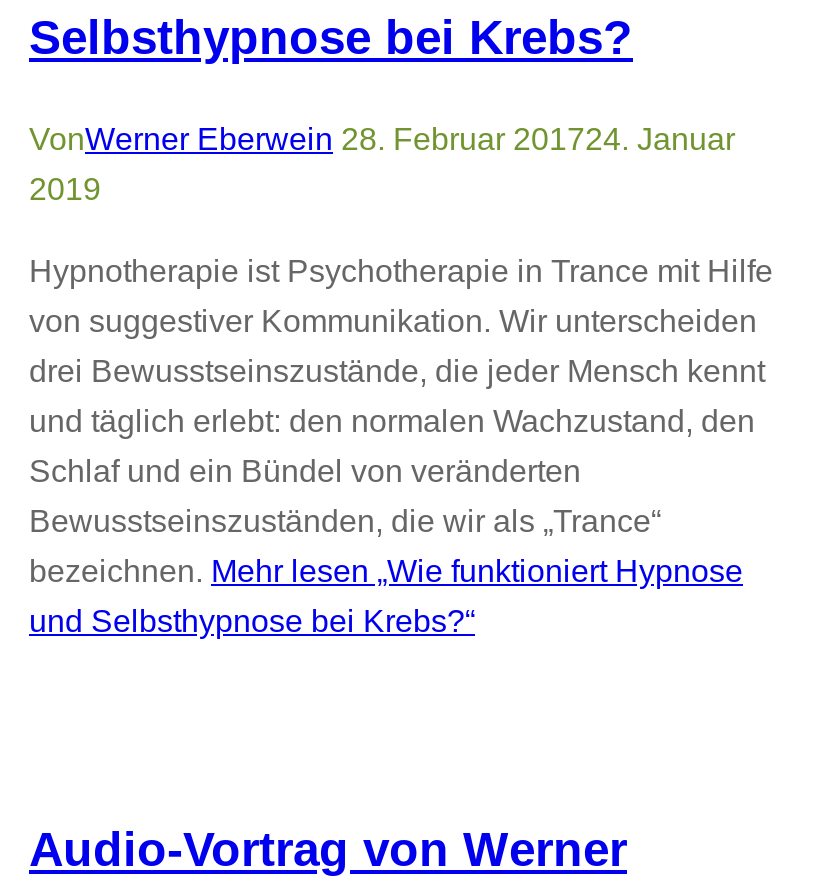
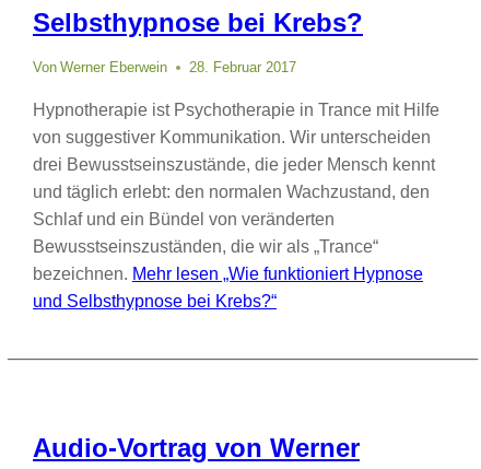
- VonWerner Eberwein 28. Februar 201724. Januar
- 2019
+ Von Werner Eberwein
+ 28. Februar 2017

moved up: Hypnotherapie ist Psychotherapie in Trance mit Hilfe | von suggestiver Kommunikation. Wir unterscheiden | drei Bewusstseinszustände, die jeder Mensch kennt | und täglich erlebt: den normalen Wachzustand, den | Schlaf und ein Bündel von veränderten | Bewusstseinszuständen, die wir als „Trance“ | bezeichnen. Mehr lesen „Wie funktioniert Hypnose | und Selbsthypnose bei Krebs?“
